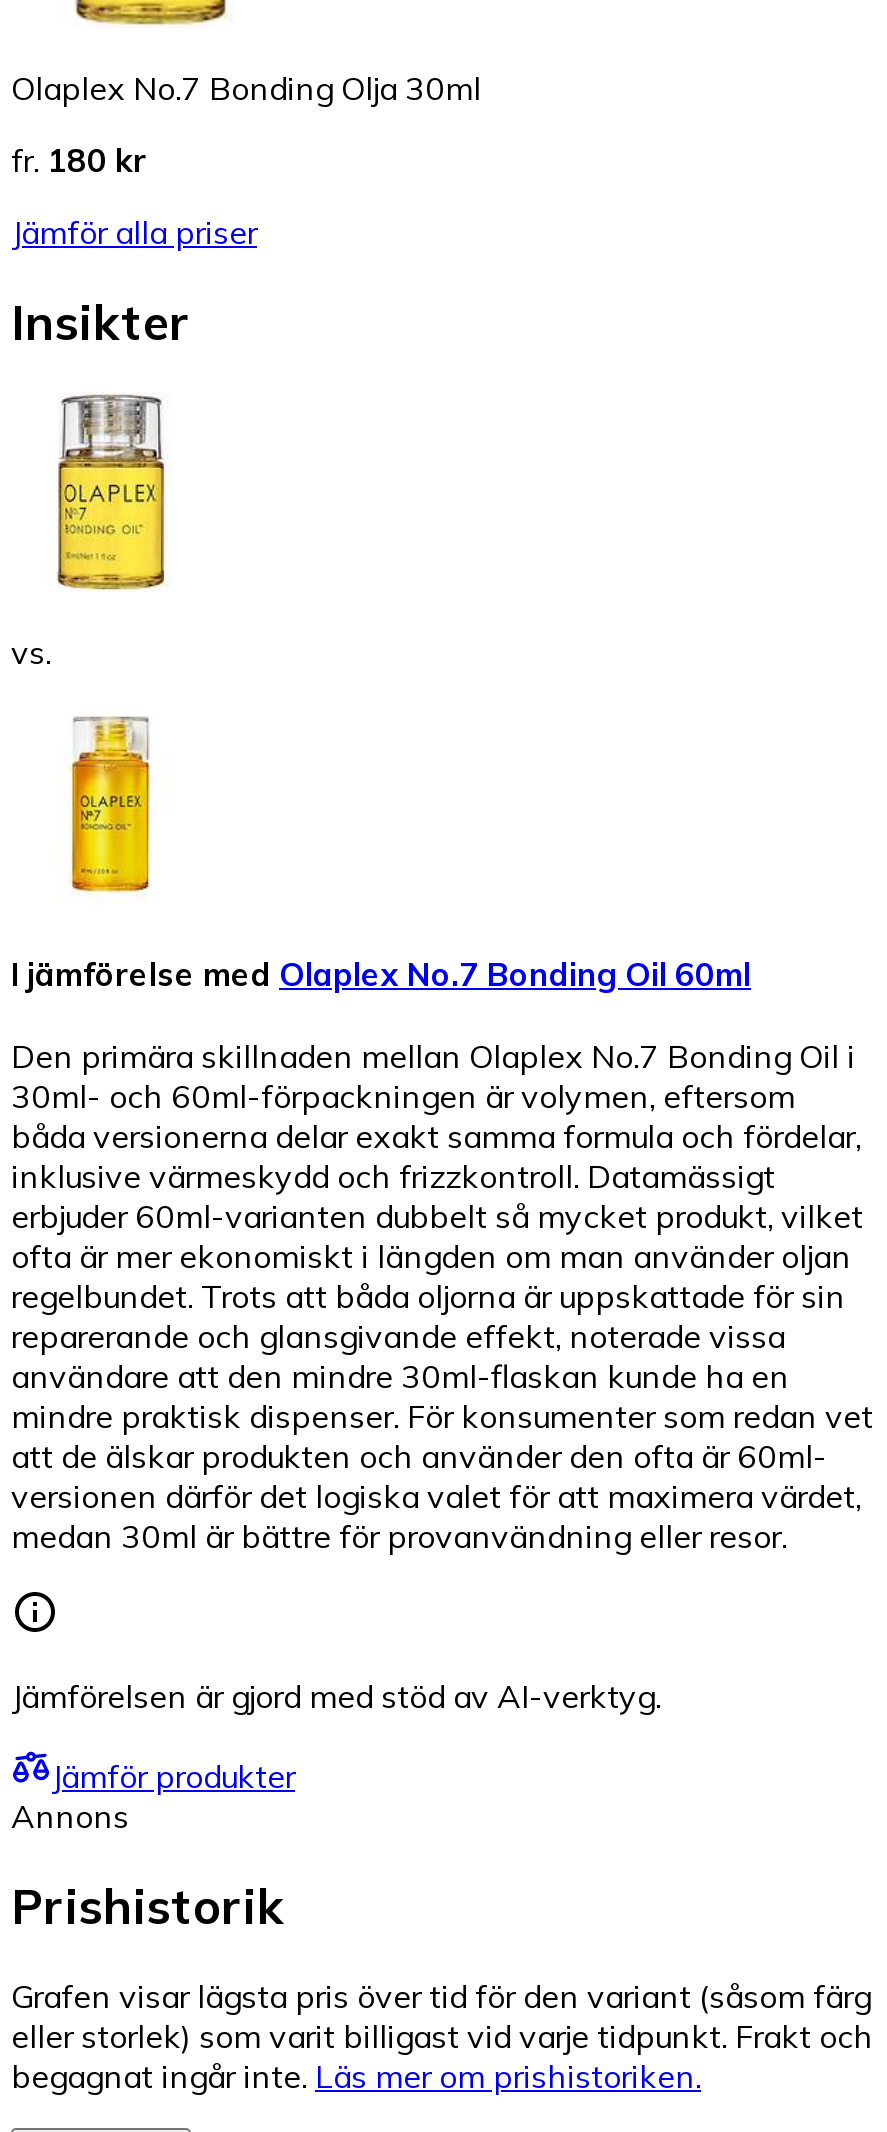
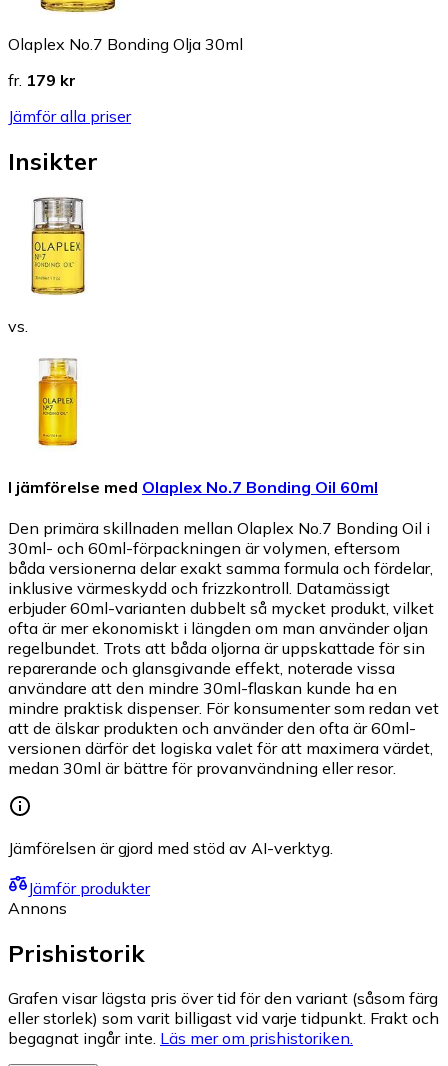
- fr. 180 kr
+ fr. 179 kr
